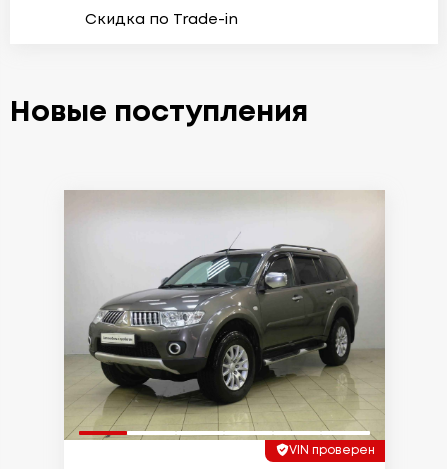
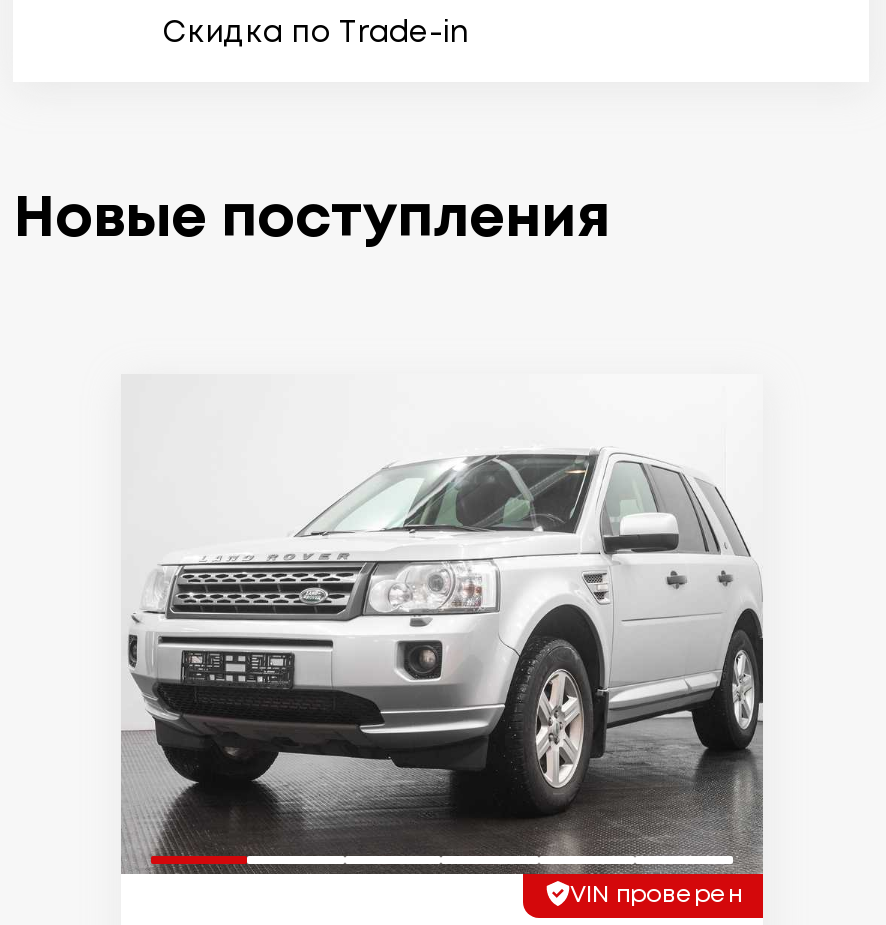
- [image]
+ [image]
